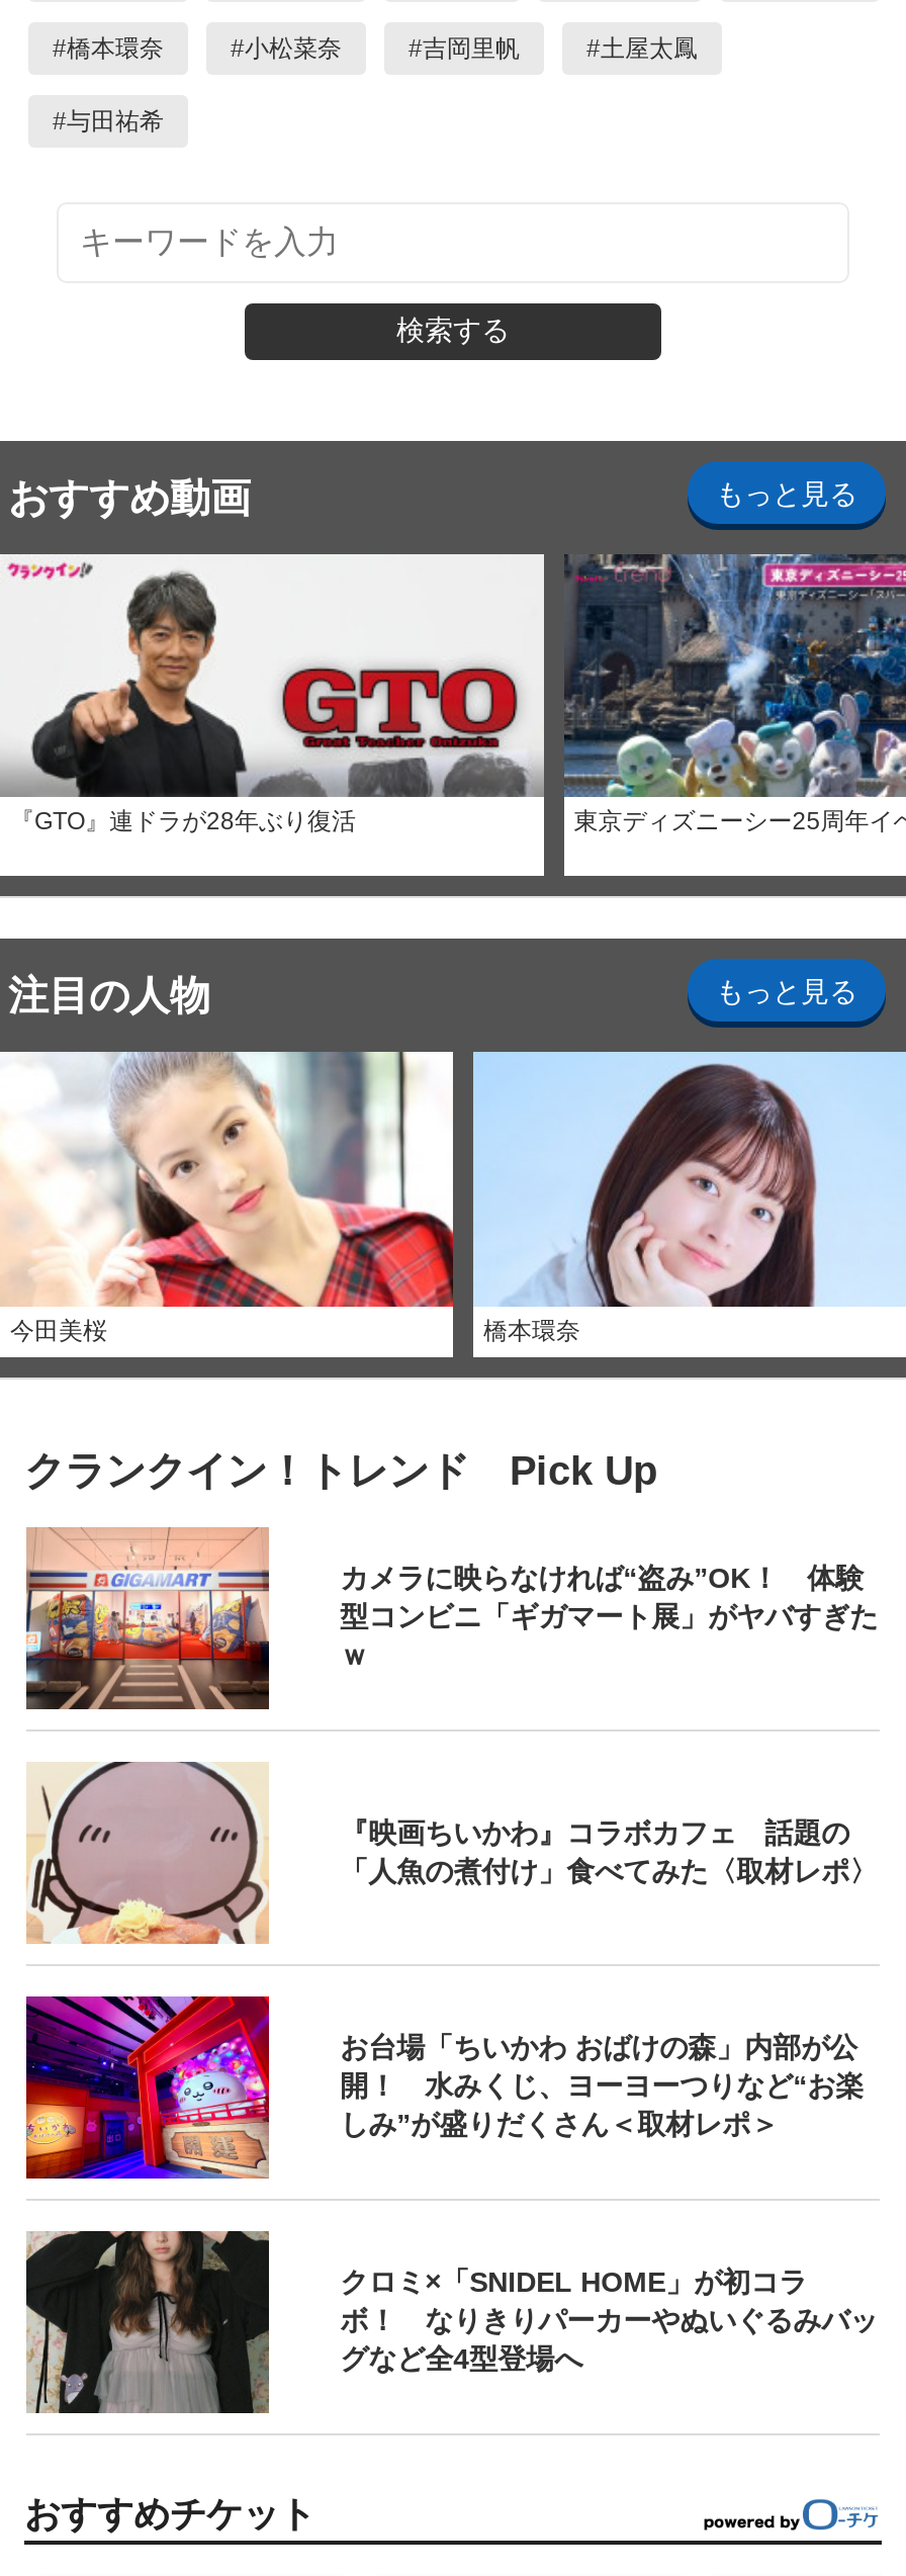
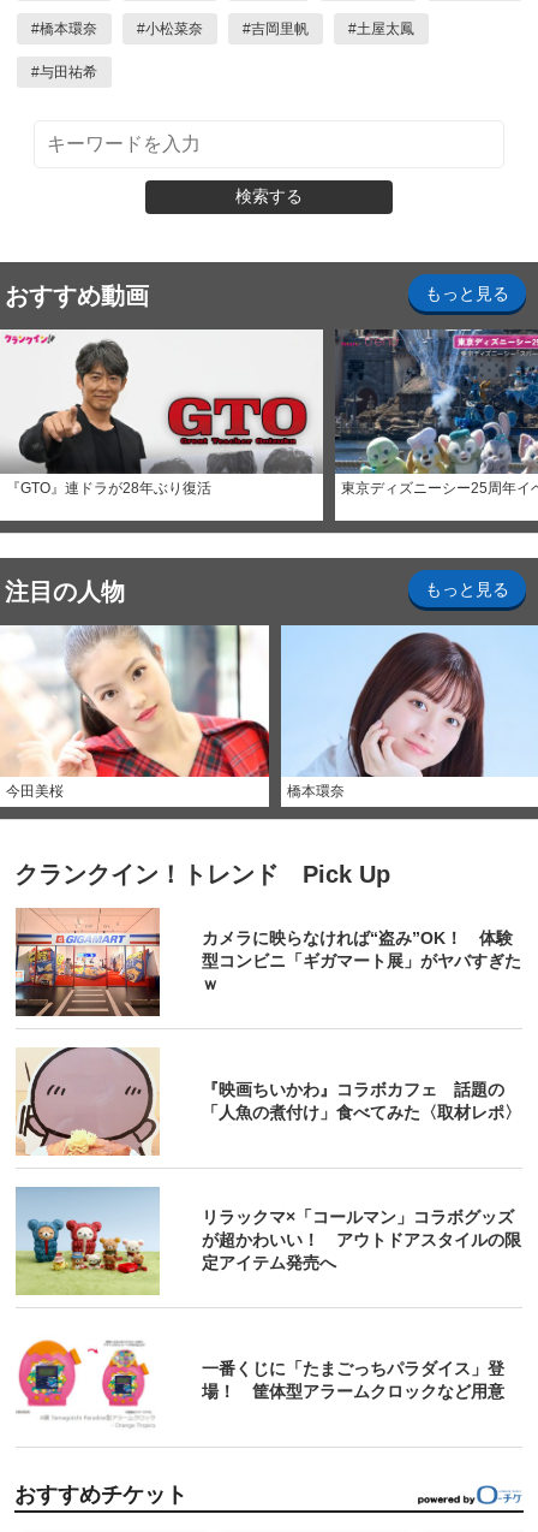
- [image]
- お台場「ちいかわ おばけの森」内部が公
- 開！ 水みくじ、ヨーヨーつりなど“お楽
- しみ”が盛りだくさん＜取材レポ＞
+ [image]
+ リラックマ×「コールマン」コラボグッズ
+ が超かわいい！ アウトドアスタイルの限
+ 定アイテム発売へ

- [image]
- クロミ×「SNIDEL HOME」が初コラ
- ボ！ なりきりパーカーやぬいぐるみバッ
- グなど全4型登場へ
+ [image]
+ 一番くじに「たまごっちパラダイス」登
+ 場！ 筐体型アラームクロックなど用意
